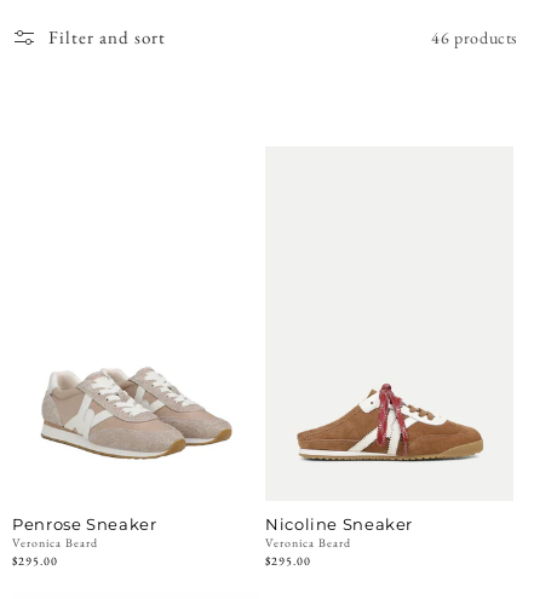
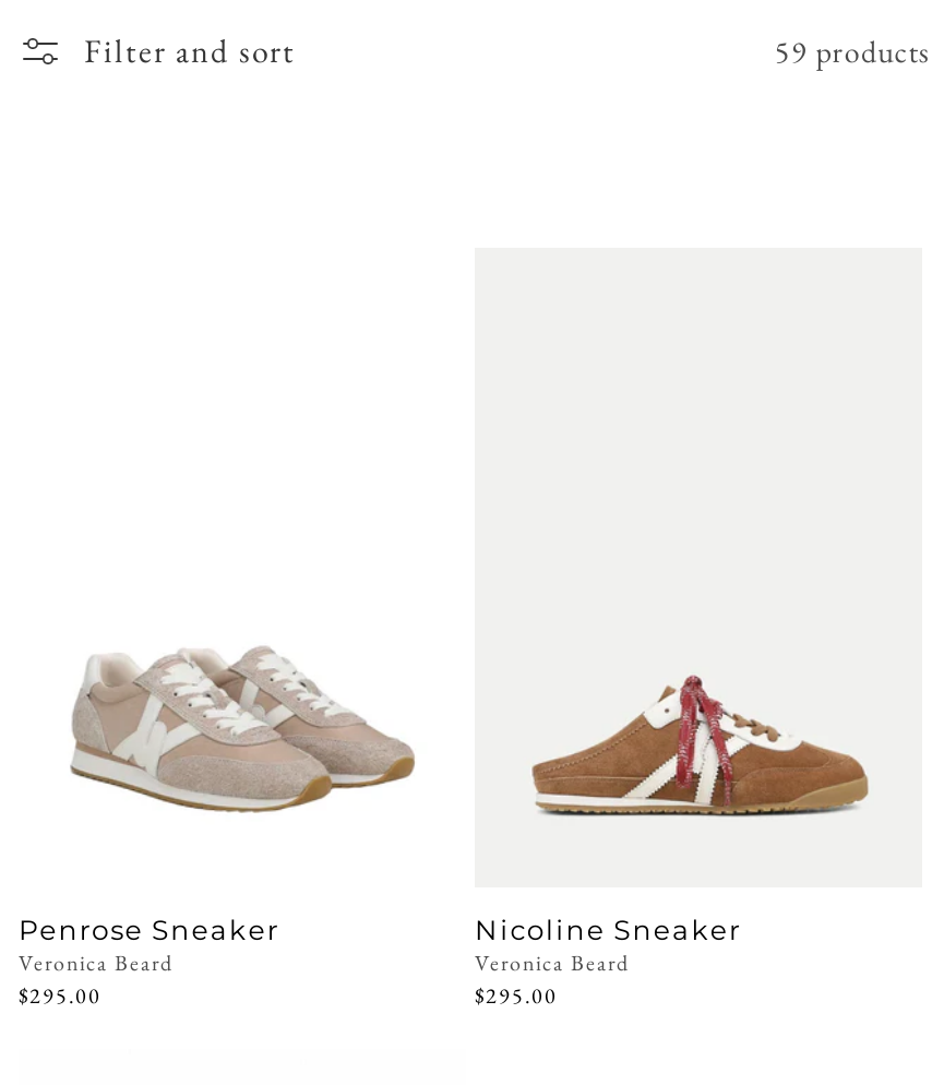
- 46 products
+ 59 products
